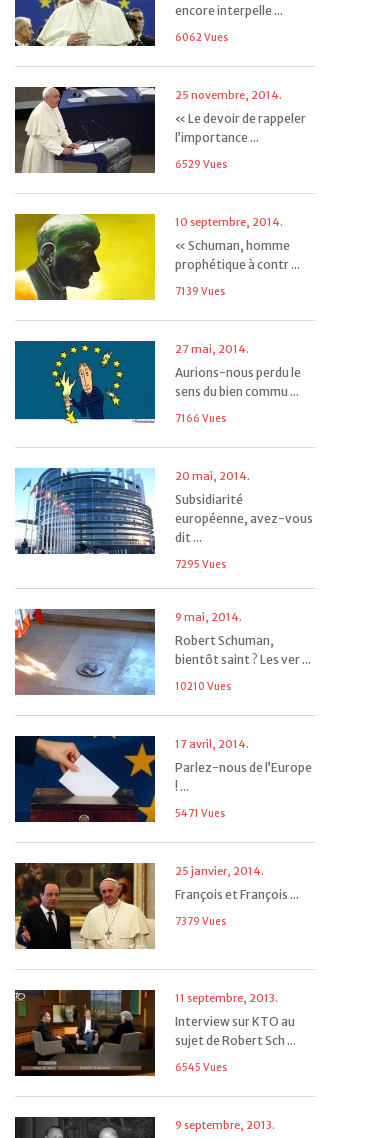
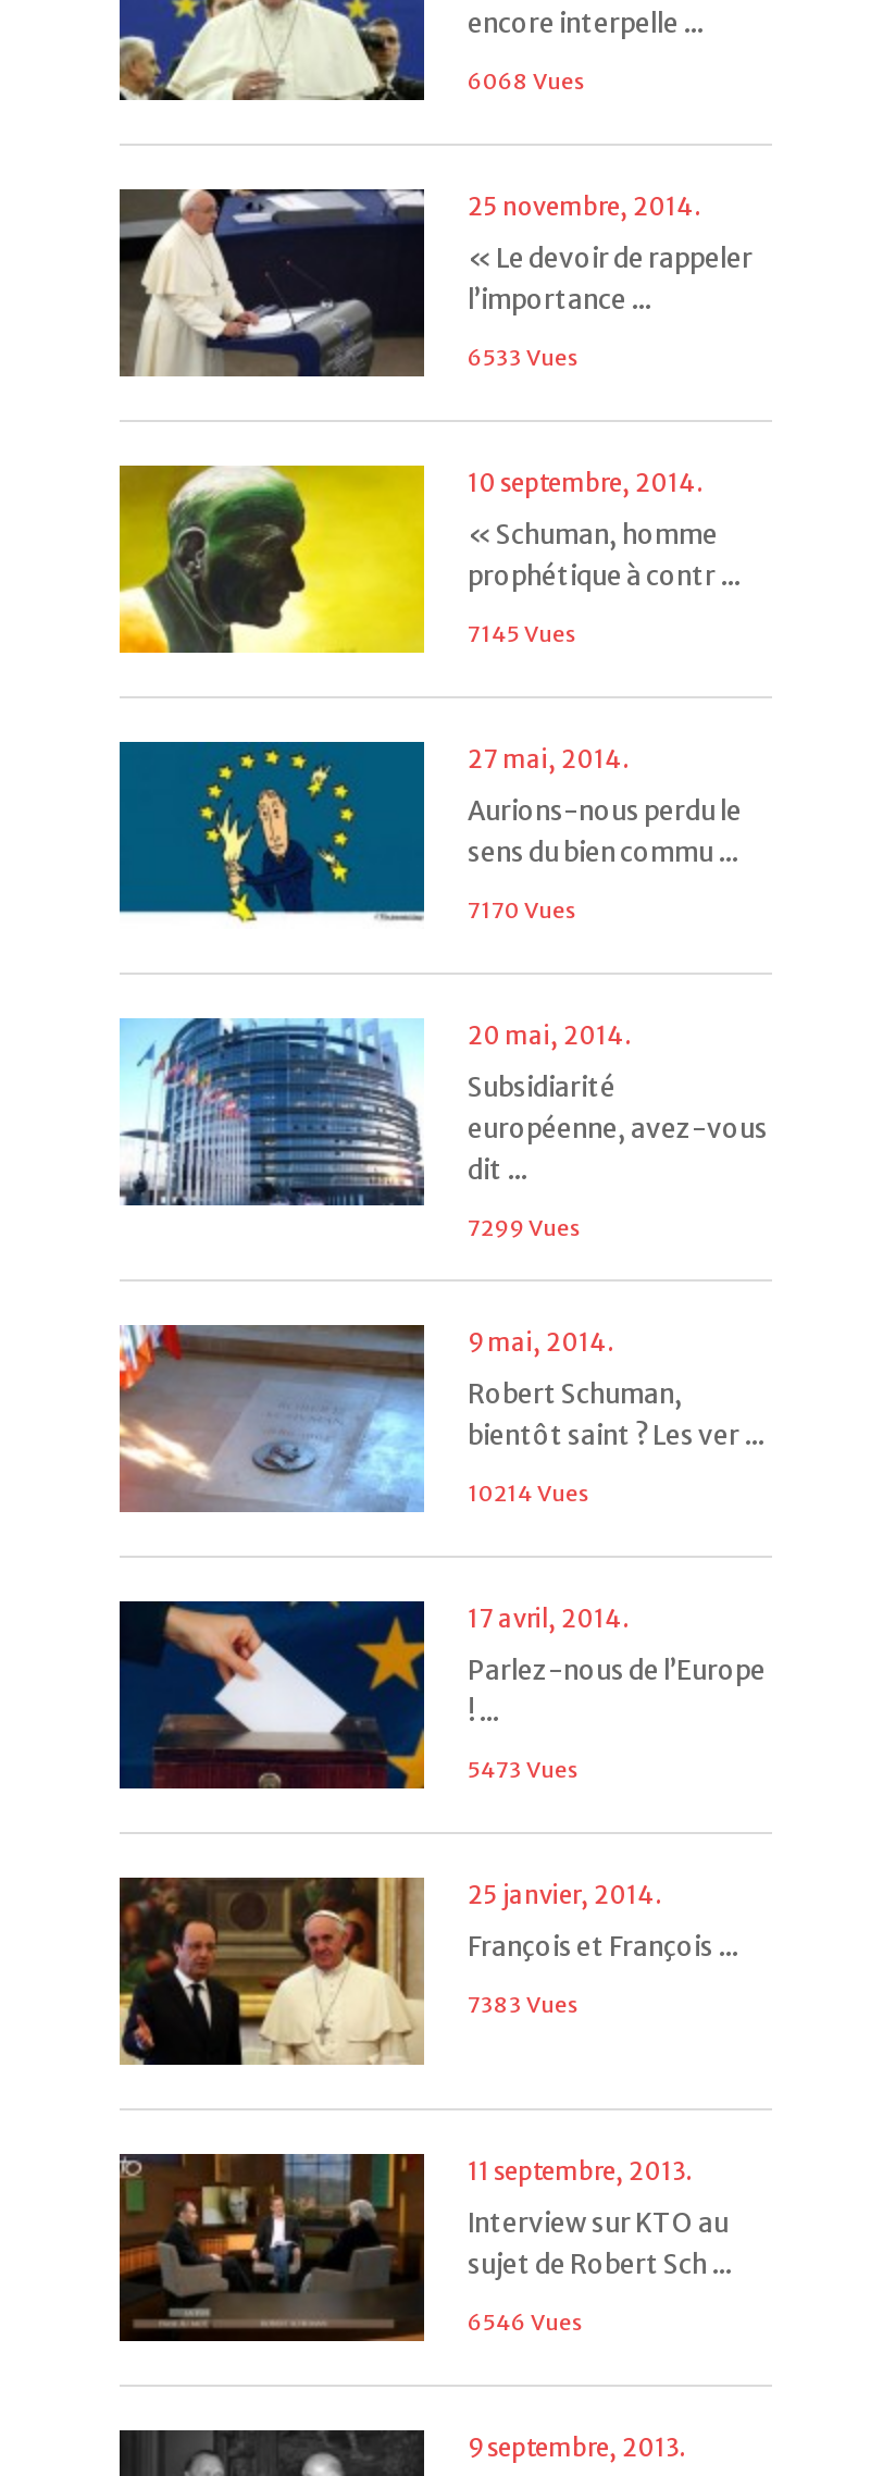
- 6062 Vues
+ 6068 Vues

- 6529 Vues
+ 6533 Vues

- 7139 Vues
+ 7145 Vues

- 7166 Vues
+ 7170 Vues

- 7295 Vues
+ 7299 Vues

- 10210 Vues
+ 10214 Vues

- 5471 Vues
+ 5473 Vues

- 7379 Vues
+ 7383 Vues

- 6545 Vues
+ 6546 Vues
